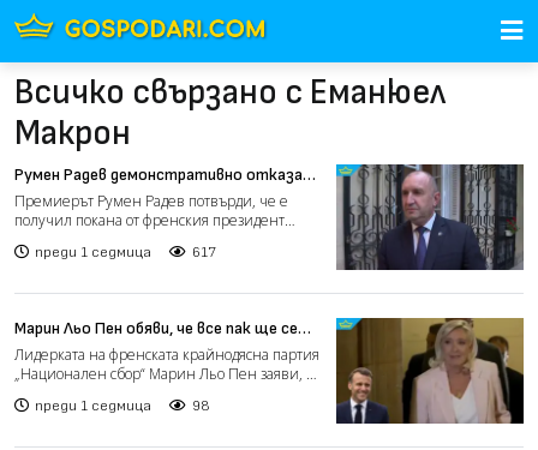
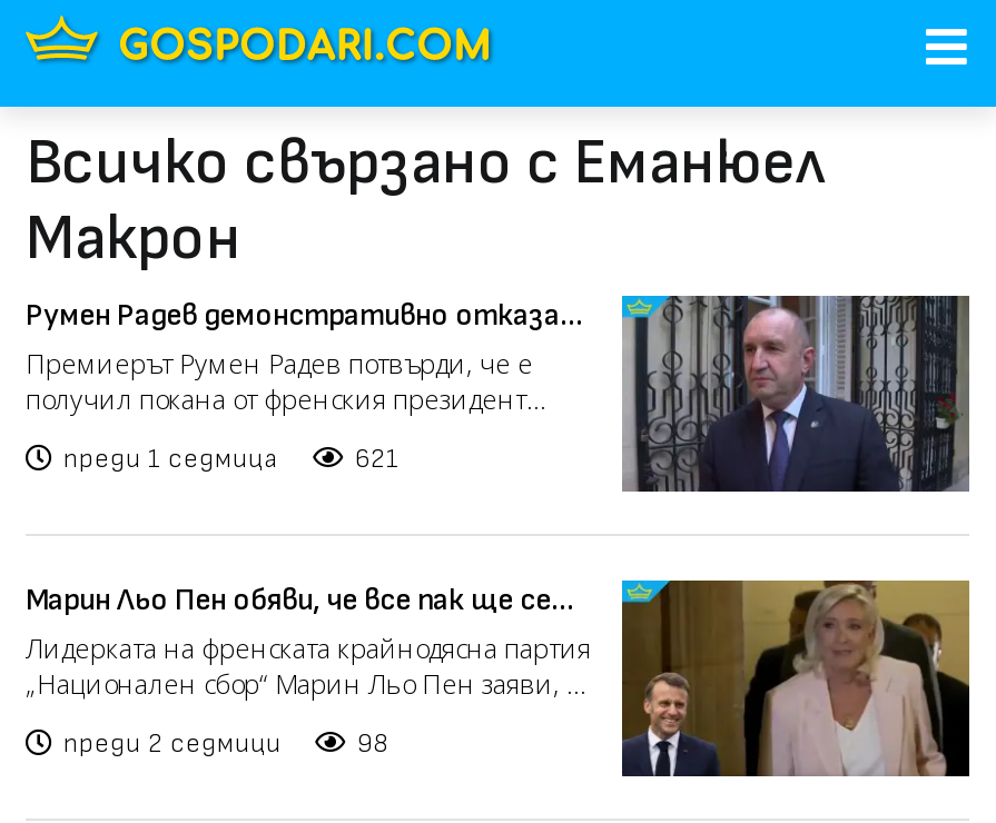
- 617
+ 621

- преди 1 седмица
+ преди 2 седмици
